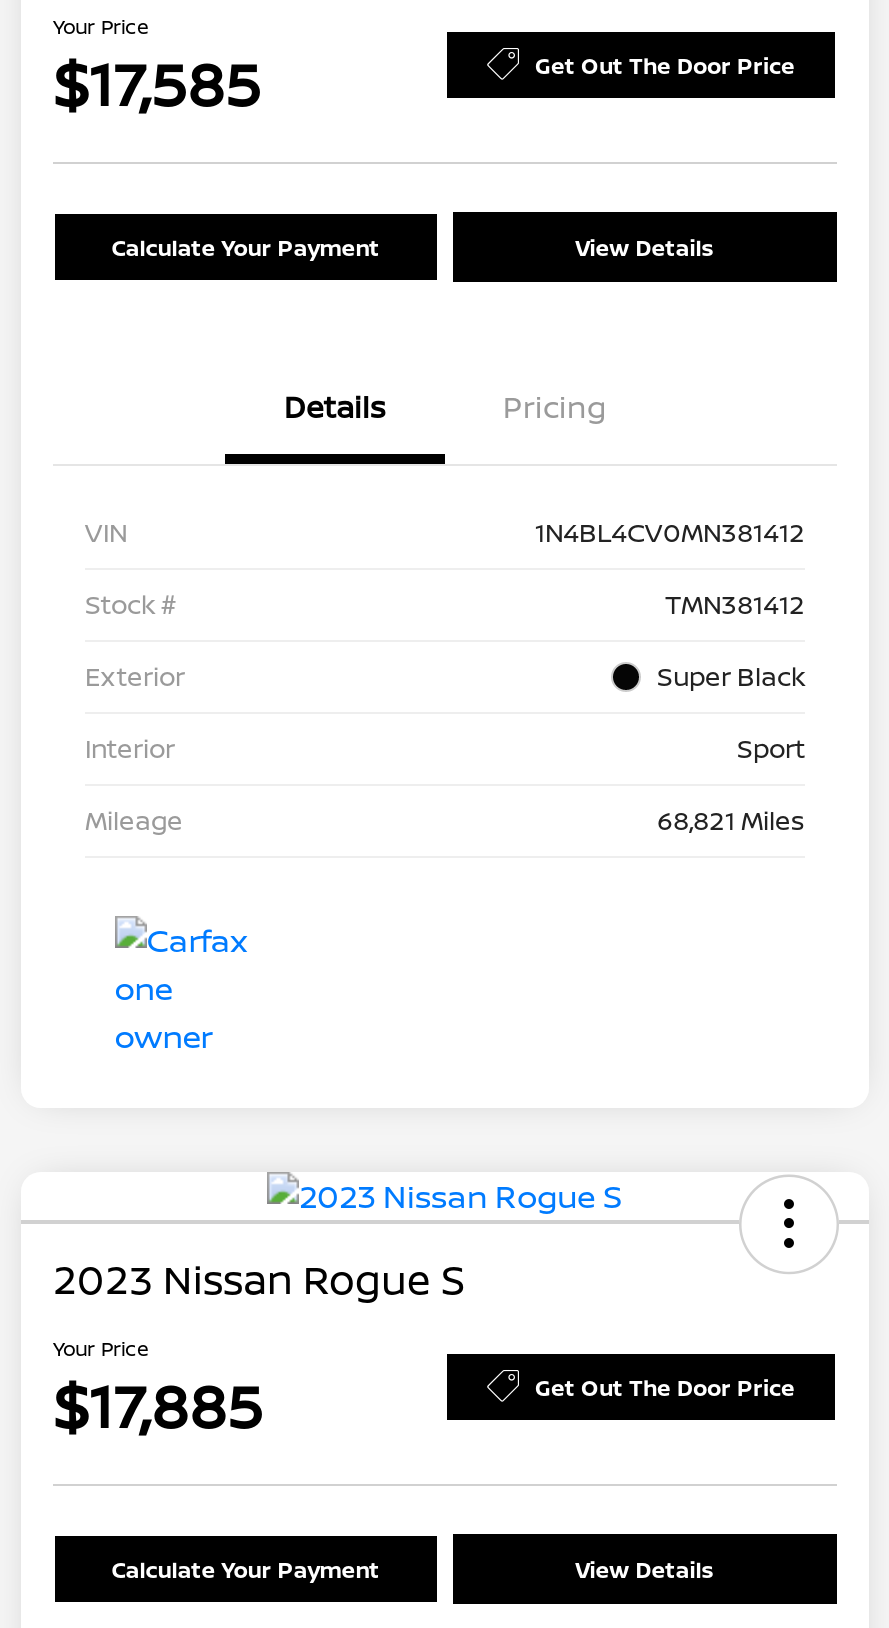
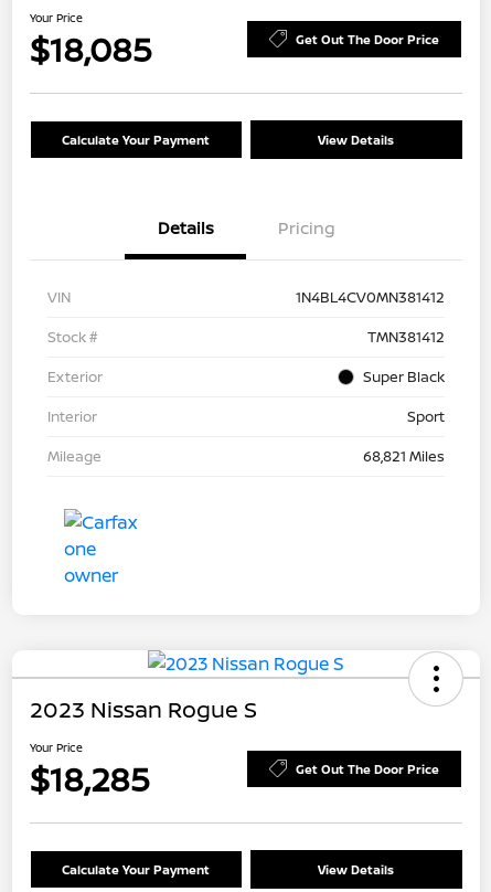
- $17,585
+ $18,085

- $17,885
+ $18,285
